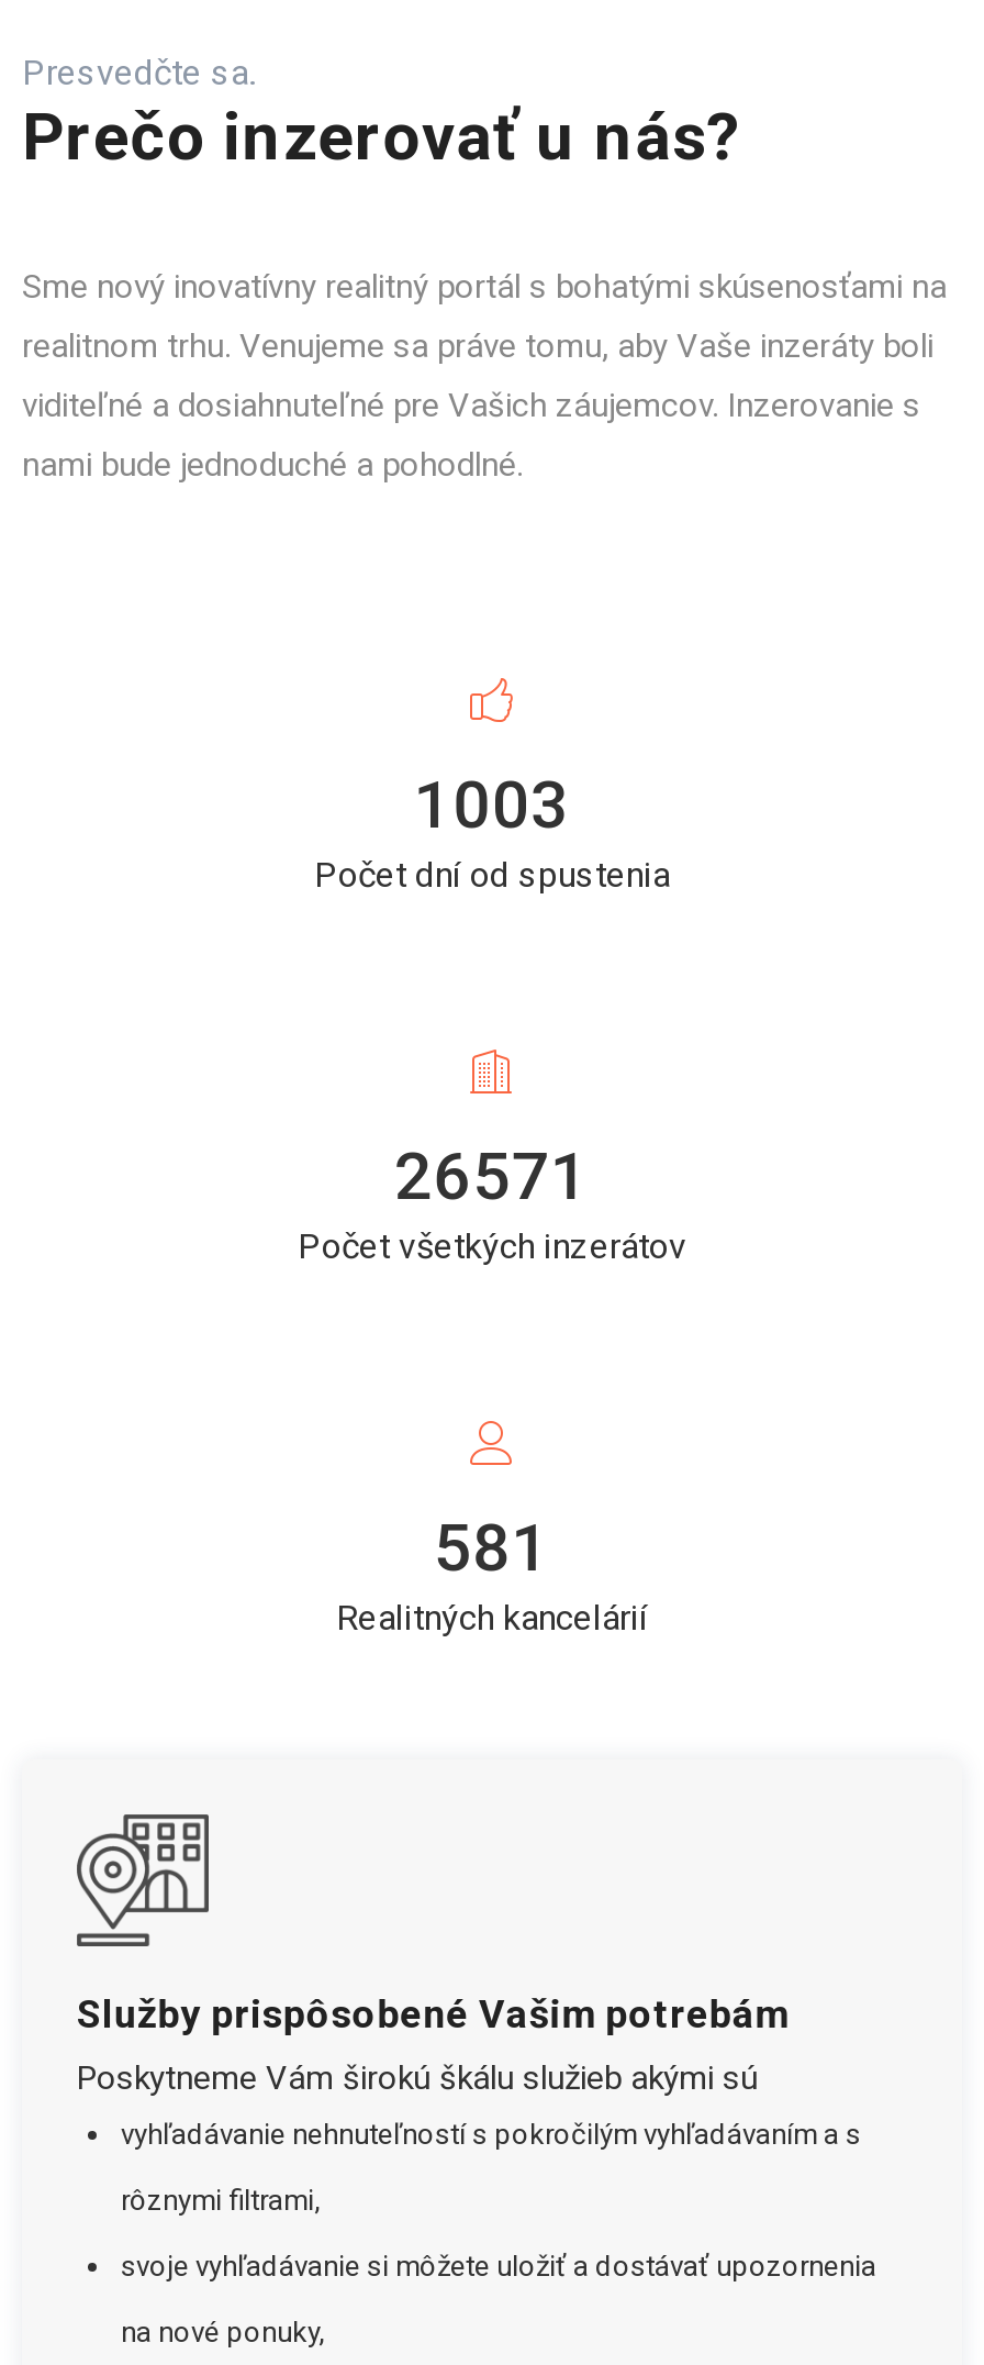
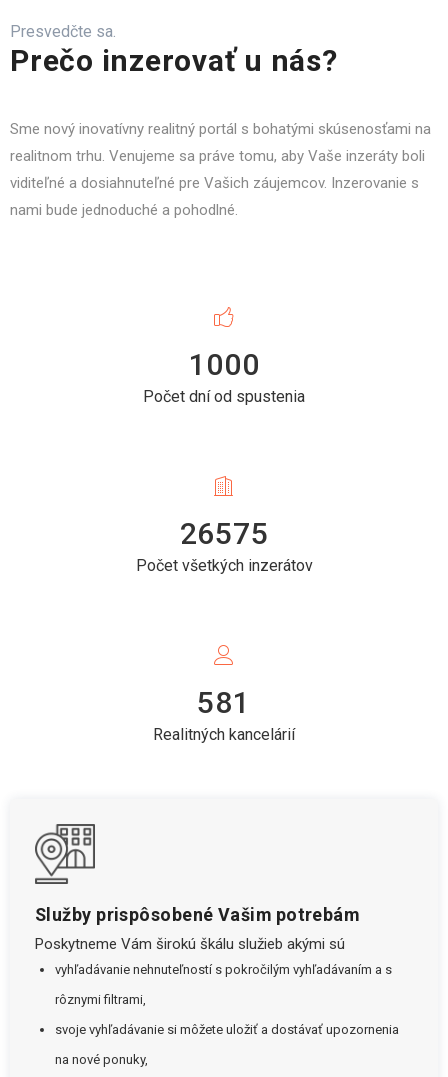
- 1003
+ 1000

- 26571
+ 26575
